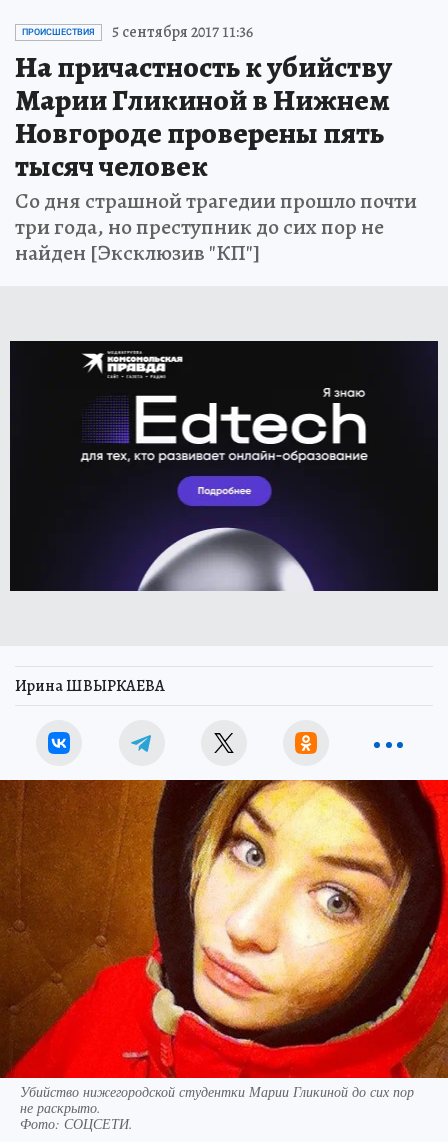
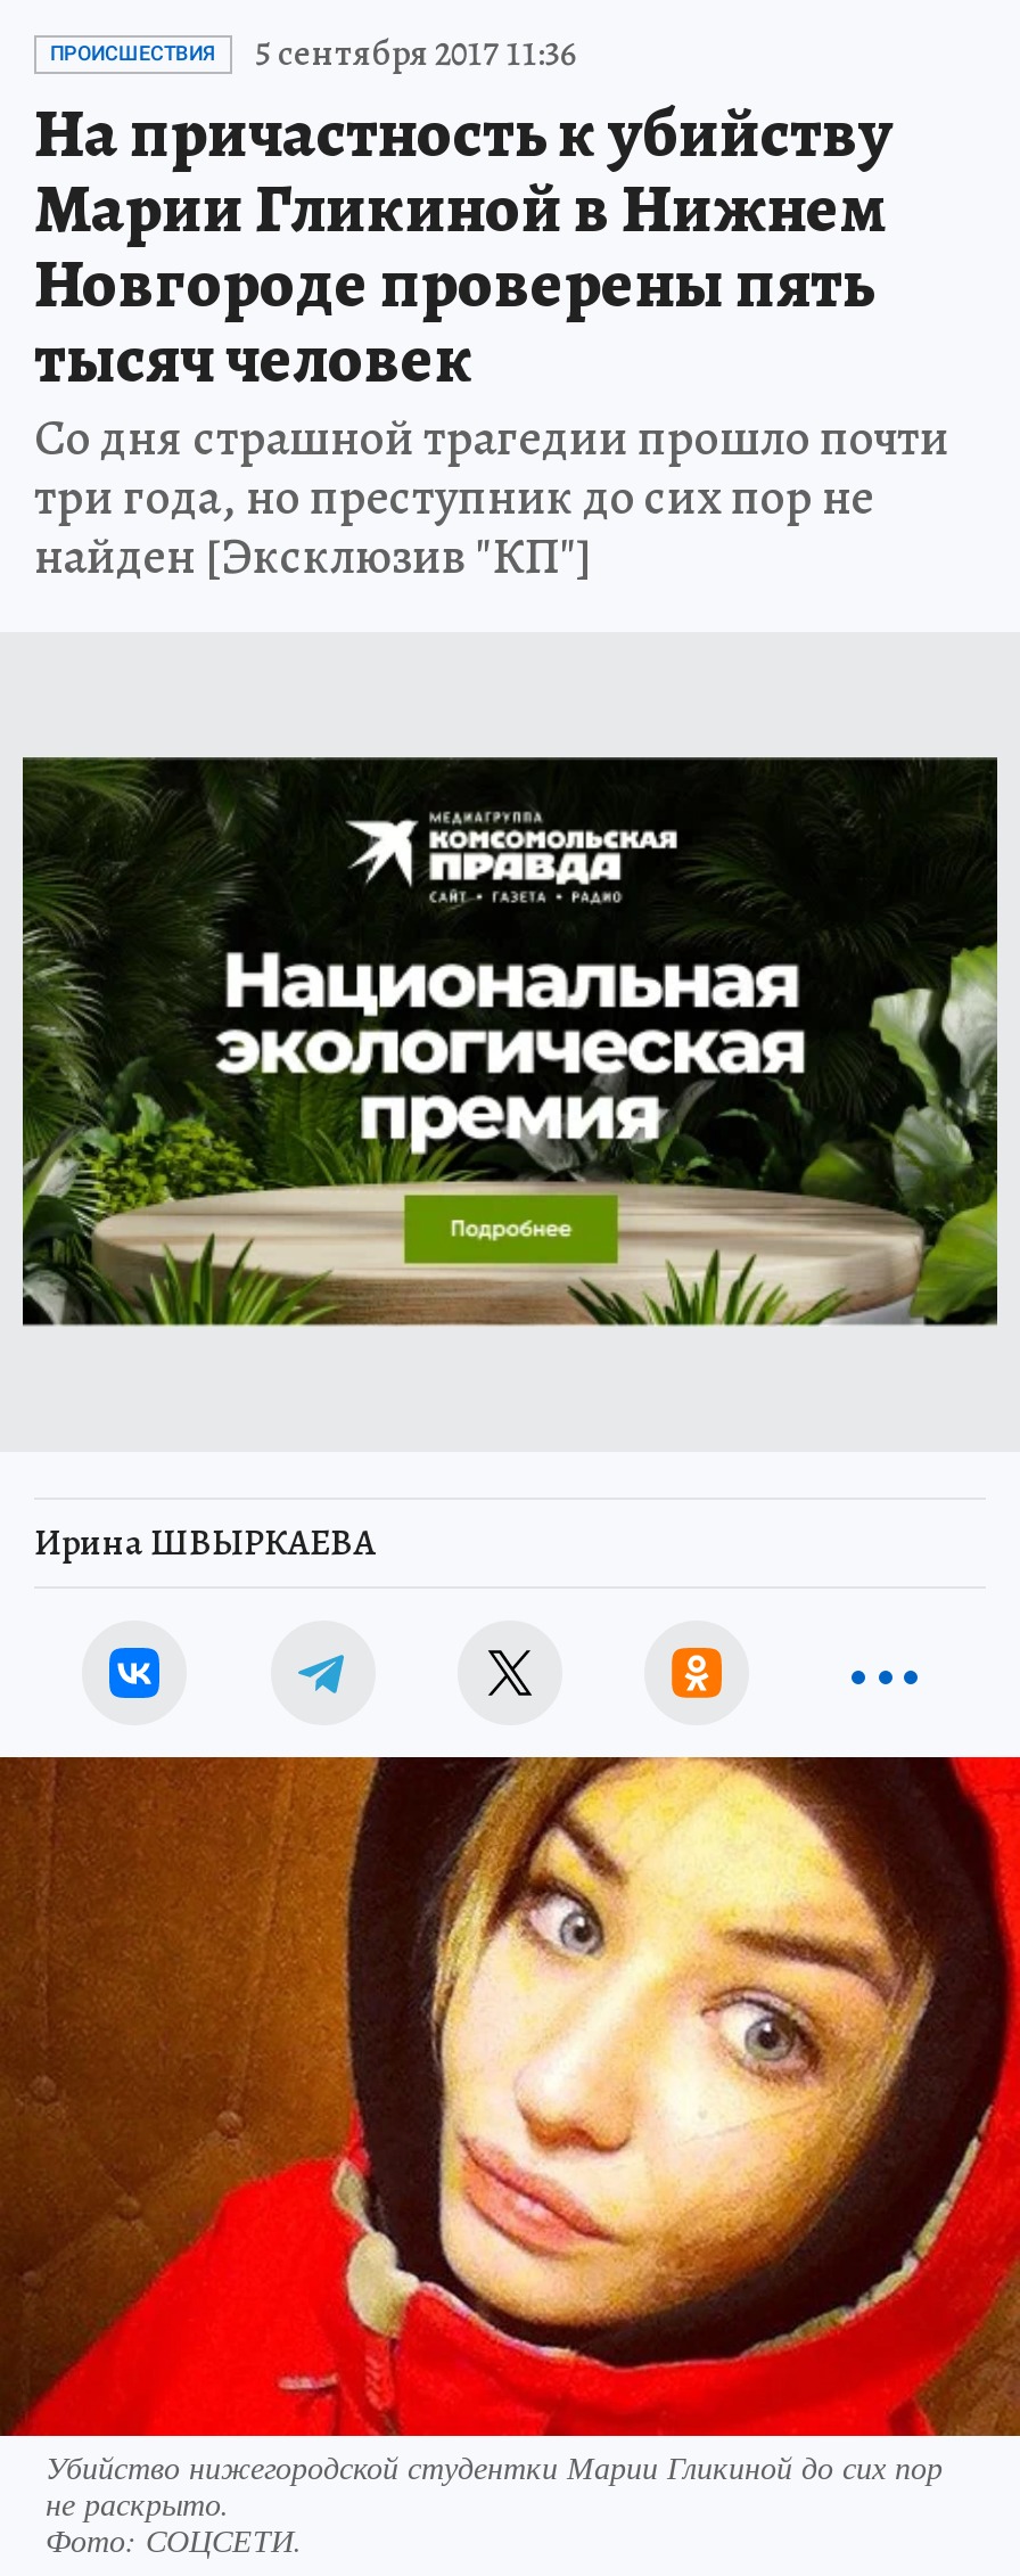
- [image]
+ [image]
